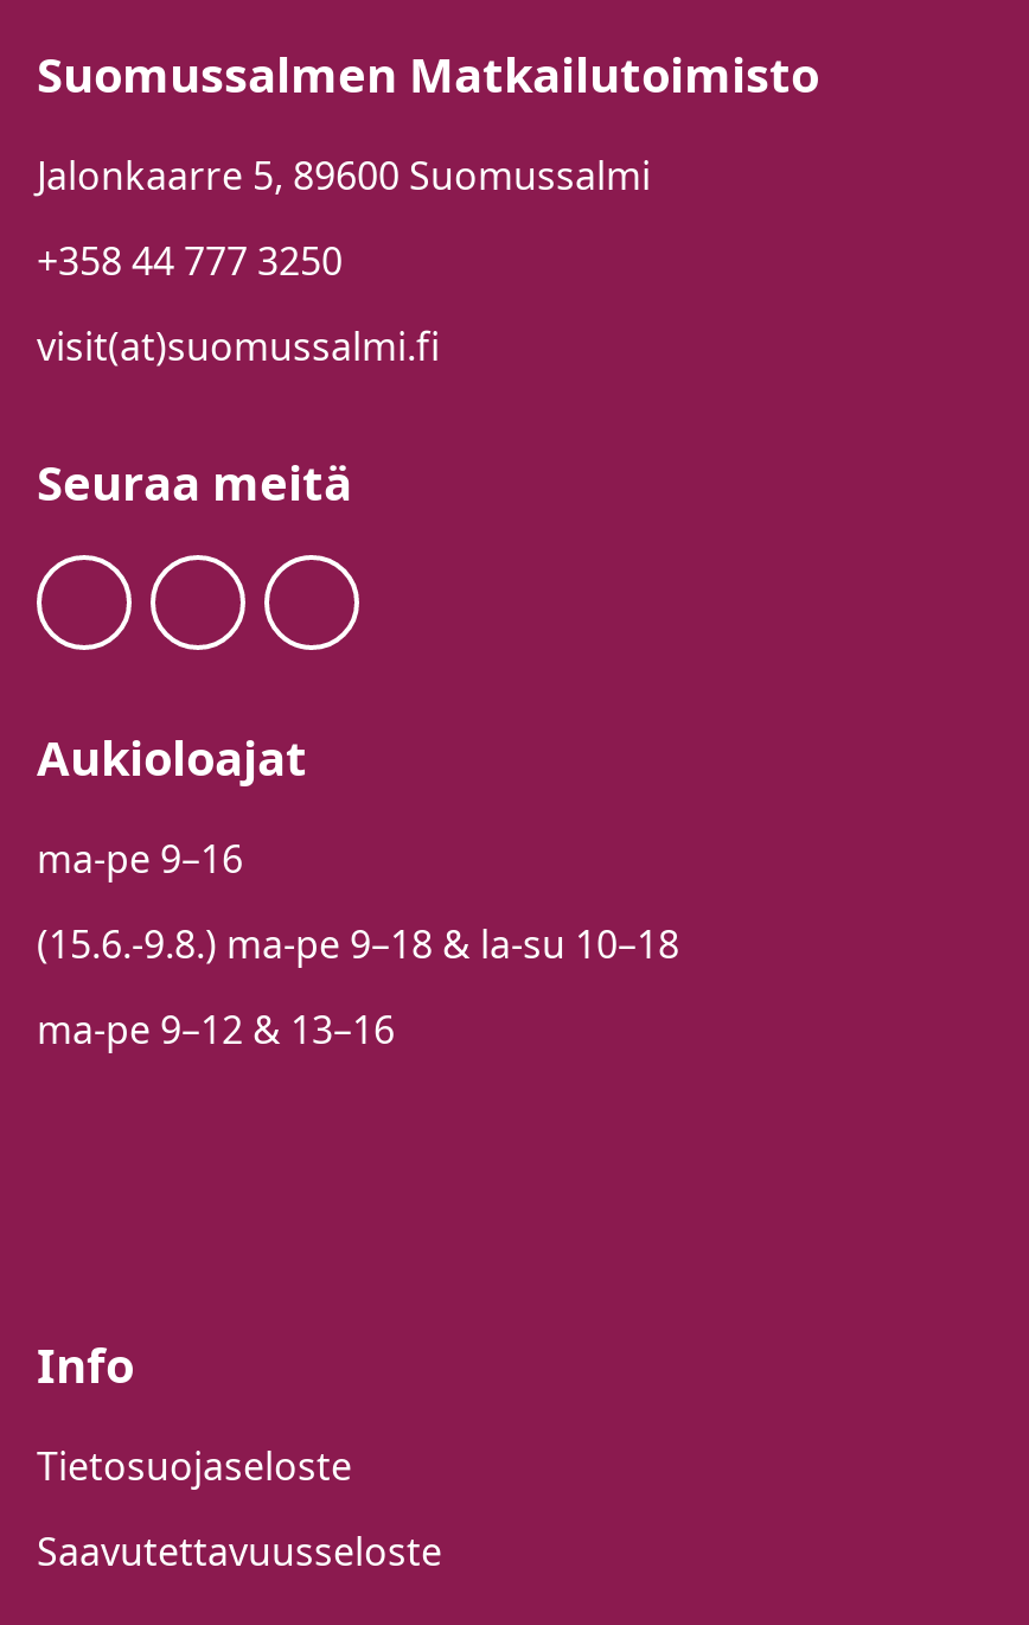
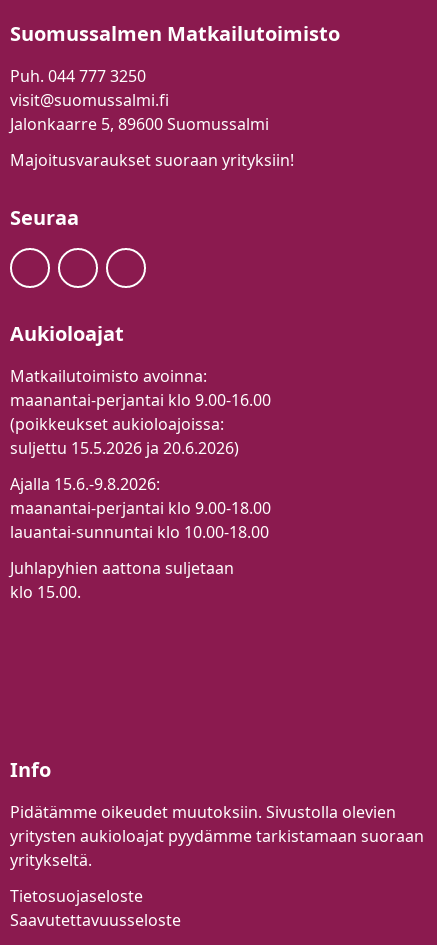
+ Puh. 044 777 3250
+ visit@suomussalmi.fi

- +358 44 777 3250
- visit(at)suomussalmi.fi
- Seuraa meitä
+ Majoitusvaraukset suoraan yrityksiin!
+ Seuraa

- ma-pe 9–16
+ Matkailutoimisto avoinna:
+ maanantai-perjantai klo 9.00-16.00
+ (poikkeukset aukioloajoissa:
+ suljettu 15.5.2026 ja 20.6.2026)

- (15.6.-9.8.) ma-pe 9–18 & la-su 10–18
+ Ajalla 15.6.-9.8.2026:
+ maanantai-perjantai klo 9.00-18.00
+ lauantai-sunnuntai klo 10.00-18.00

- ma-pe 9–12 & 13–16
+ Juhlapyhien aattona suljetaan
+ klo 15.00.

+ Pidätämme oikeudet muutoksiin. Sivustolla olevien
+ yritysten aukioloajat pyydämme tarkistamaan suoraan
+ yritykseltä.
